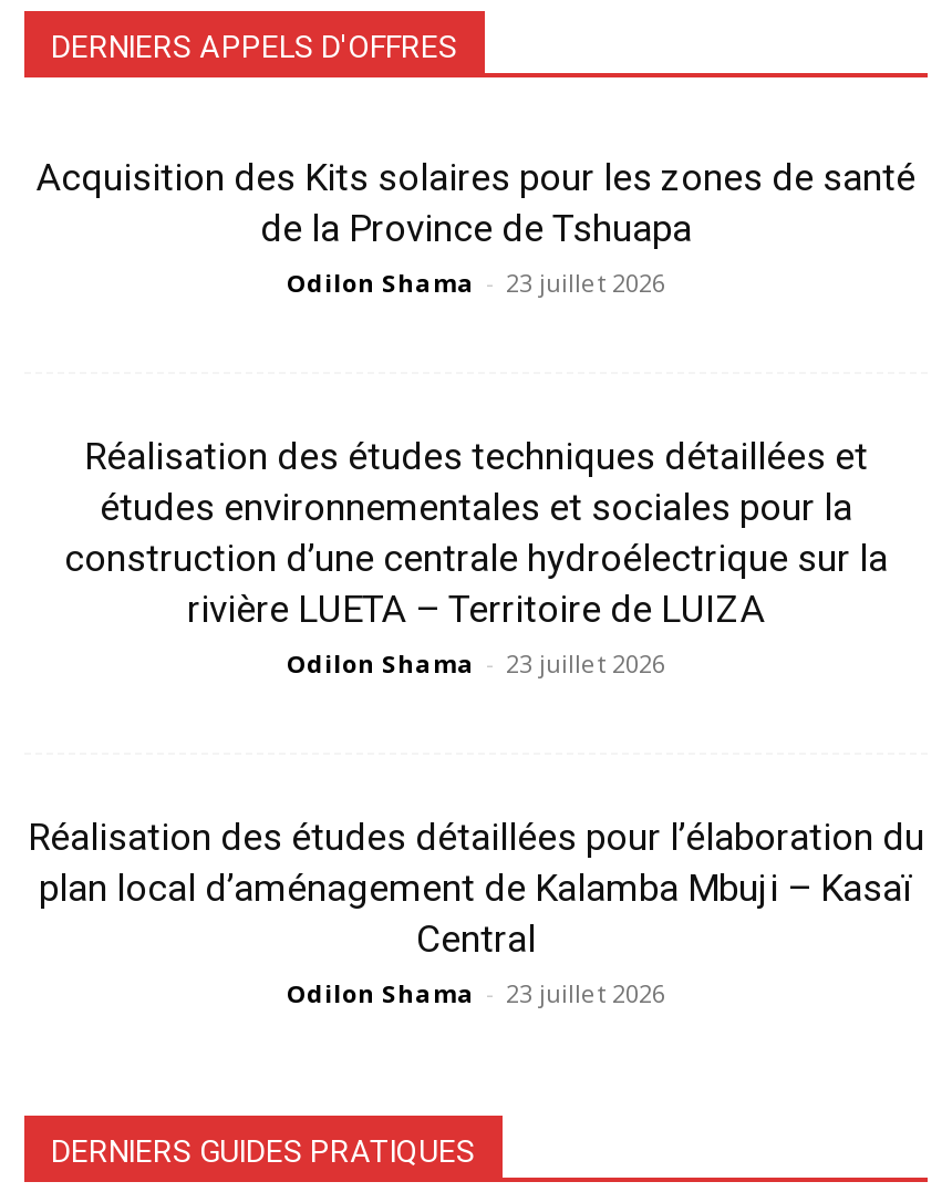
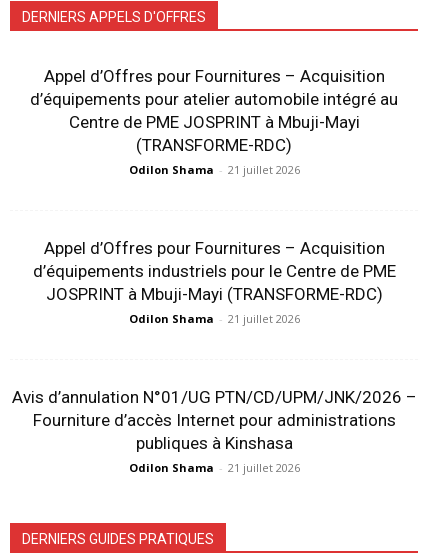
- Acquisition des Kits solaires pour les zones de santé
- de la Province de Tshuapa
- Odilon Shama - 23 juillet 2026
+ Appel d’Offres pour Fournitures – Acquisition
+ d’équipements pour atelier automobile intégré au
+ Centre de PME JOSPRINT à Mbuji-Mayi
+ (TRANSFORME-RDC)
+ Odilon Shama - 21 juillet 2026

- Réalisation des études techniques détaillées et
- études environnementales et sociales pour la
- construction d’une centrale hydroélectrique sur la
- rivière LUETA – Territoire de LUIZA
- Odilon Shama - 23 juillet 2026
+ Appel d’Offres pour Fournitures – Acquisition
+ d’équipements industriels pour le Centre de PME
+ JOSPRINT à Mbuji-Mayi (TRANSFORME-RDC)
+ Odilon Shama - 21 juillet 2026

- Réalisation des études détaillées pour l’élaboration du
- plan local d’aménagement de Kalamba Mbuji – Kasaï
- Central
- Odilon Shama - 23 juillet 2026
+ Avis d’annulation N°01/UG PTN/CD/UPM/JNK/2026 –
+ Fourniture d’accès Internet pour administrations
+ publiques à Kinshasa
+ Odilon Shama - 21 juillet 2026
